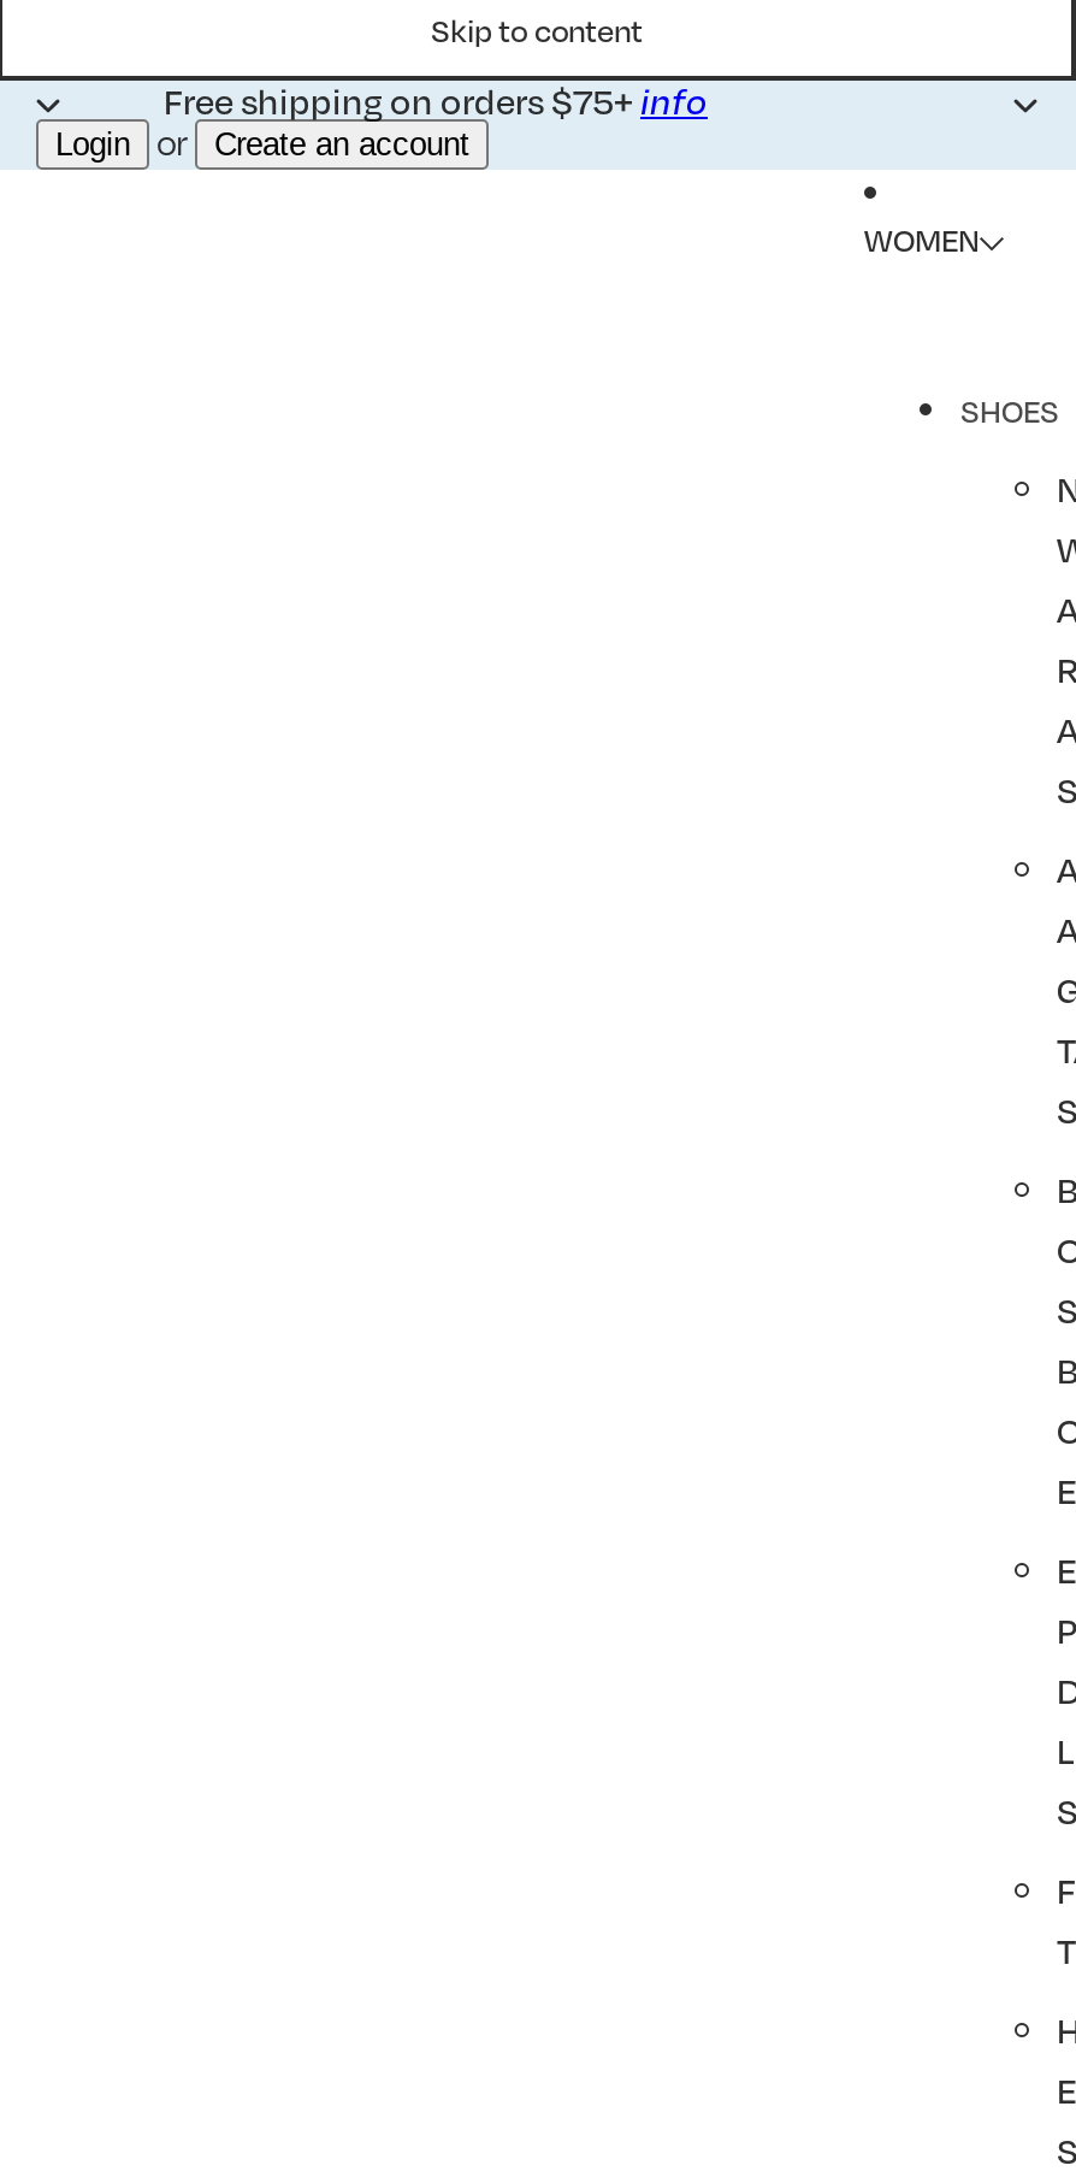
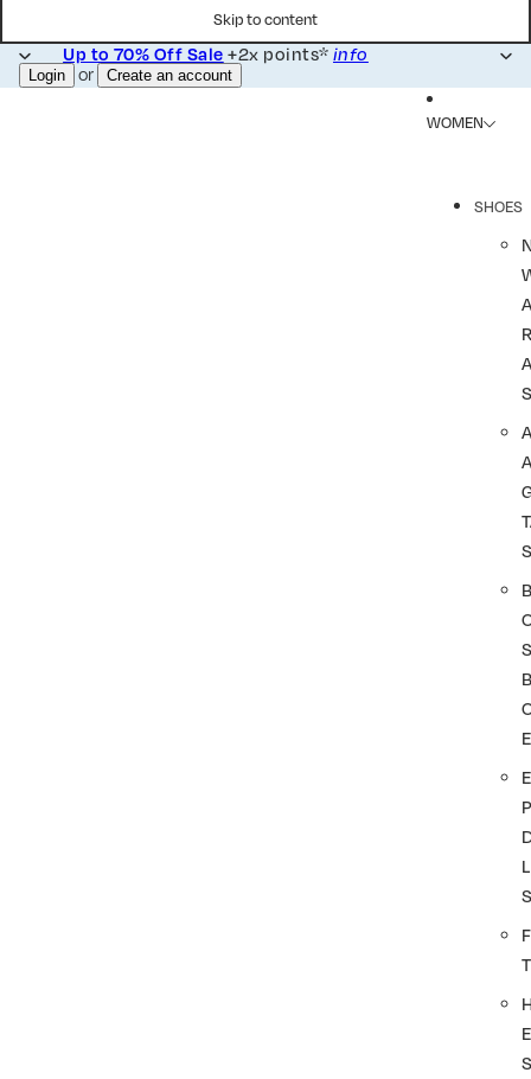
- Free shipping on orders $75+info
+ Up to 70% Off Sale+2x points*info
